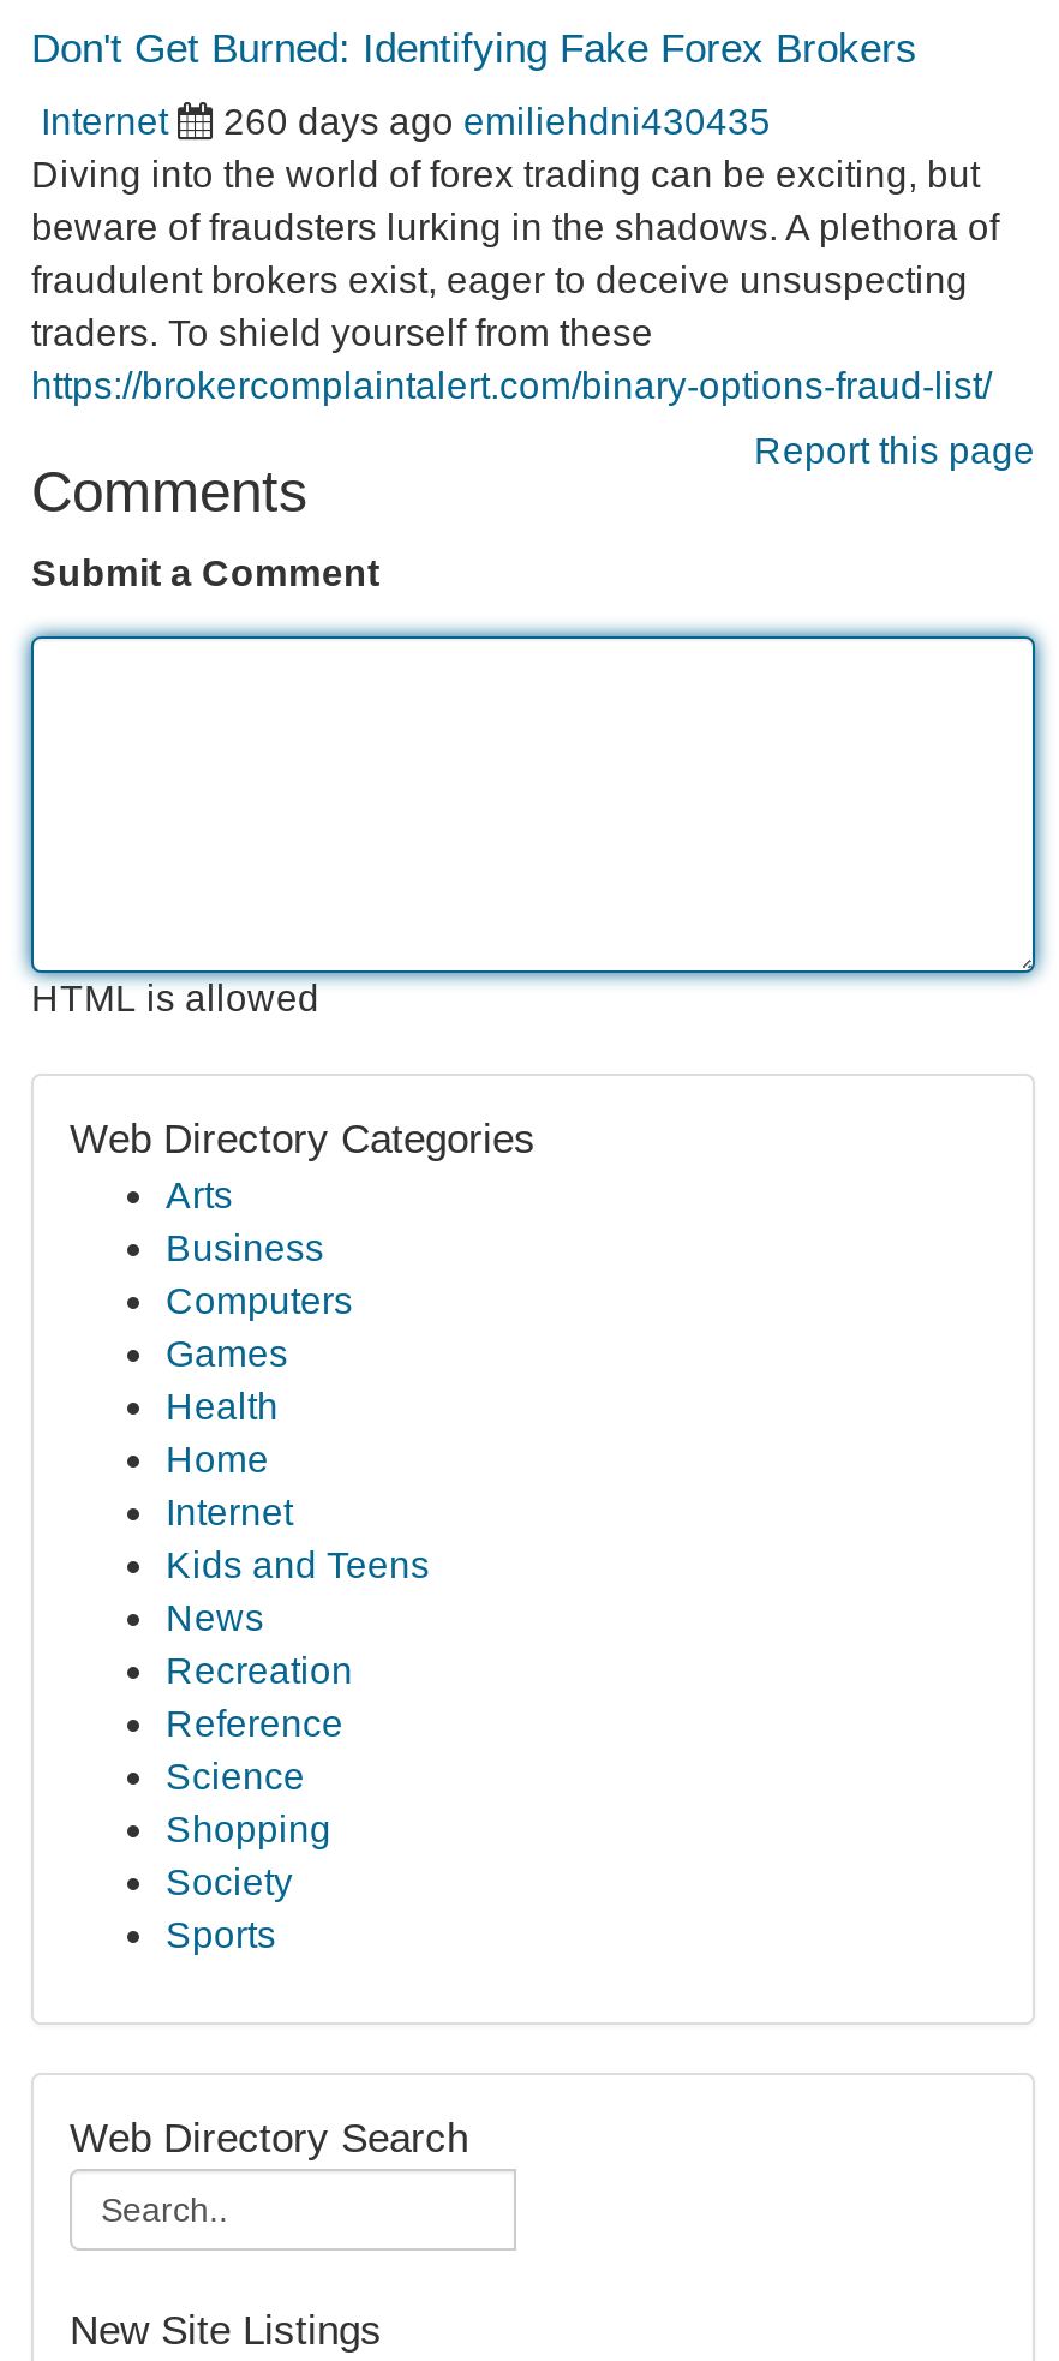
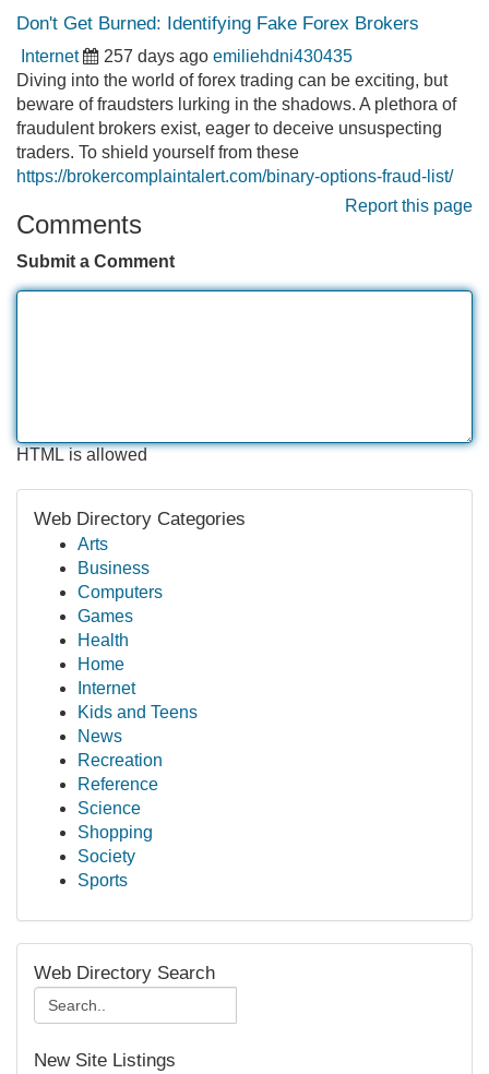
- 260 days ago emiliehdni430435
+ 257 days ago emiliehdni430435
